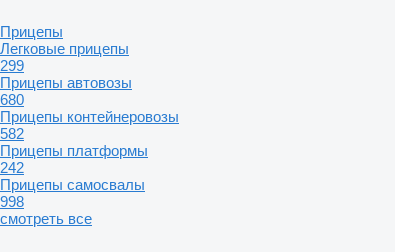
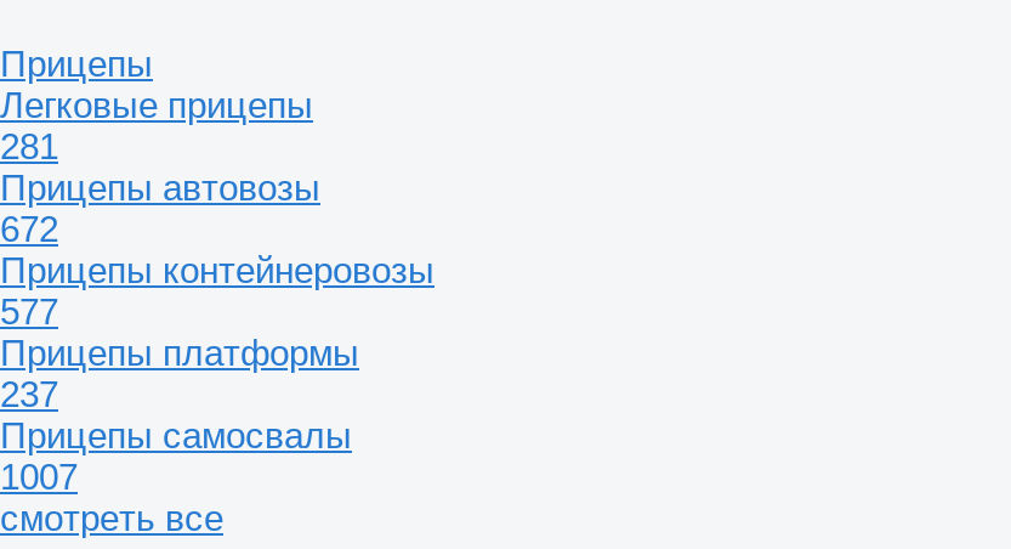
- 299
+ 281

- 680
+ 672

- 582
+ 577

- 242
+ 237

- 998
+ 1007
